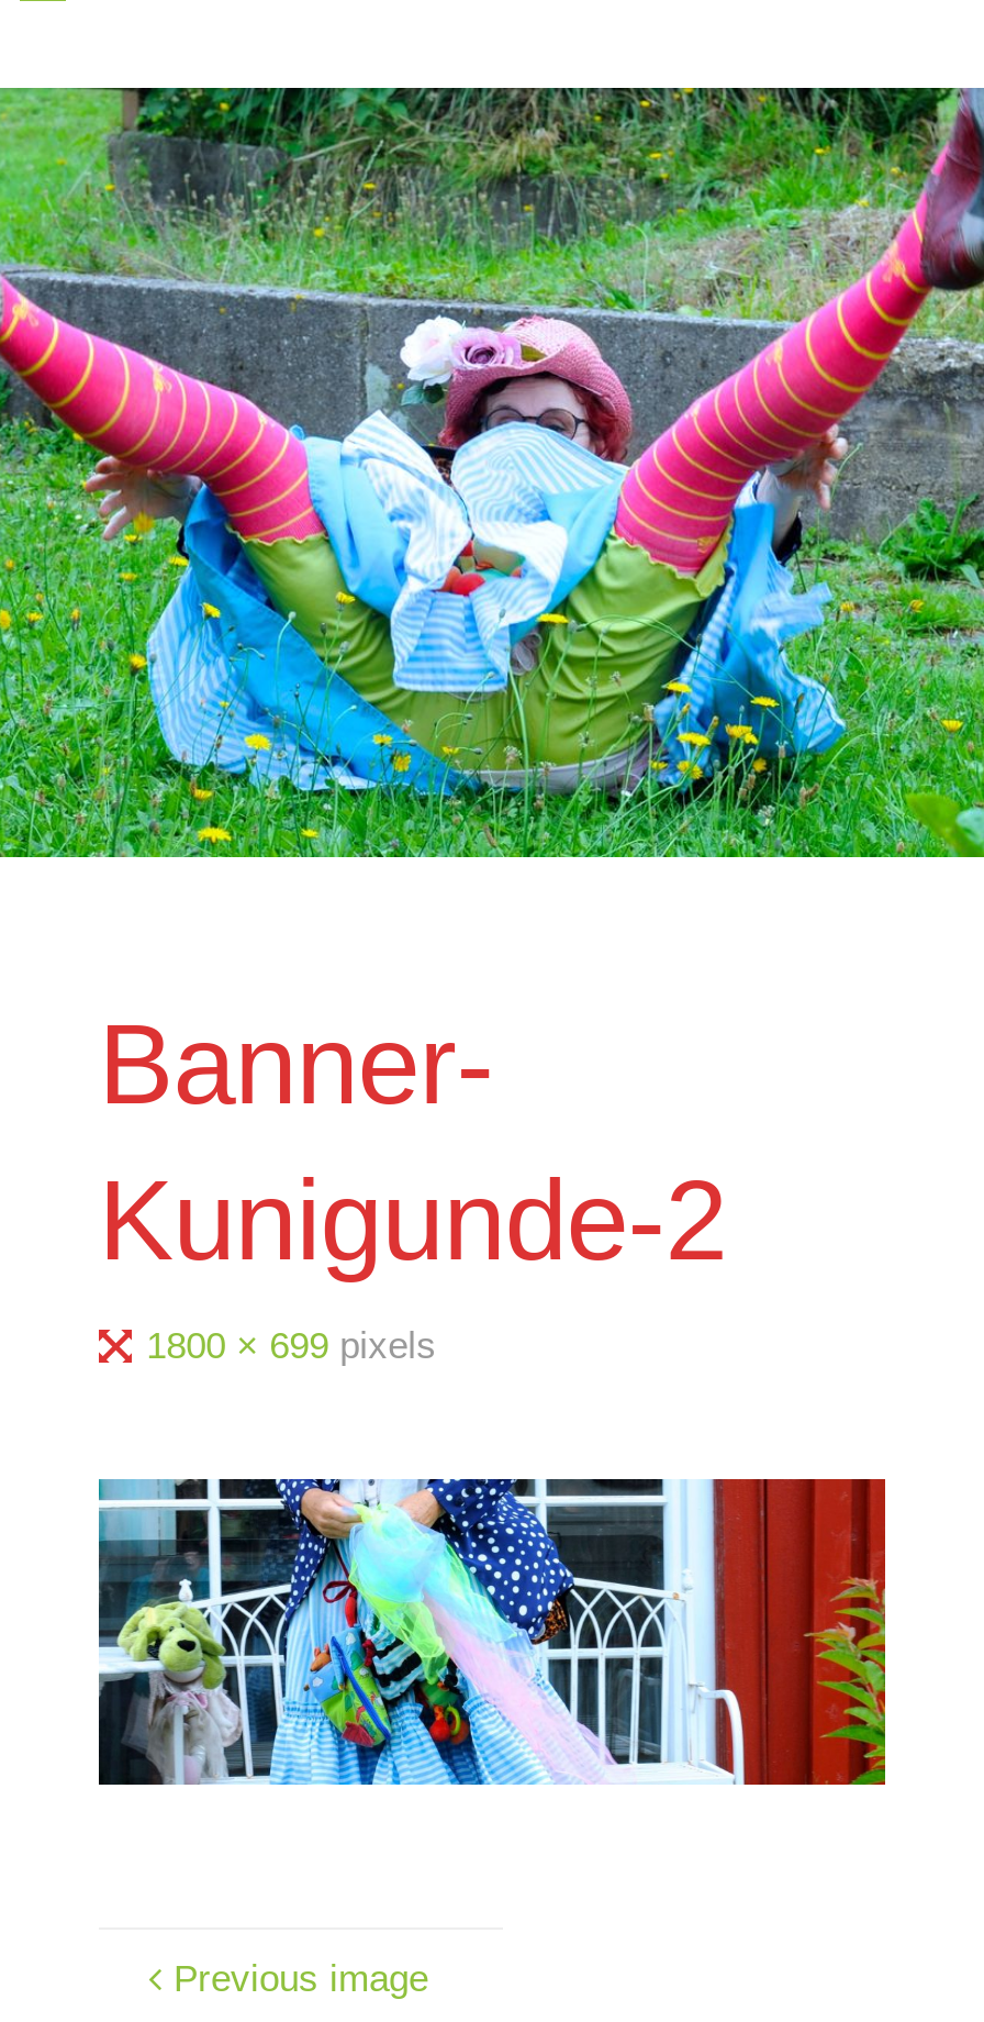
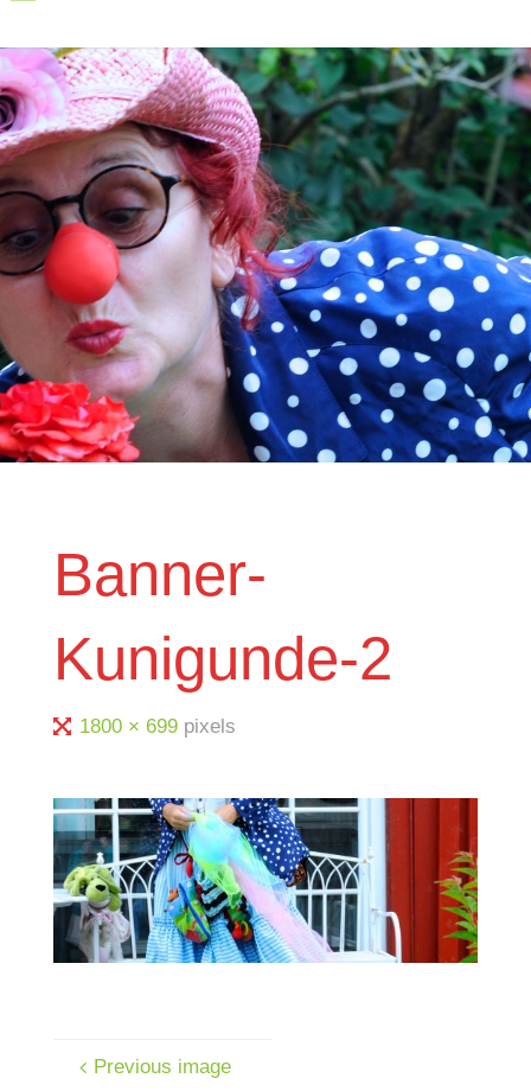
- [image]
+ [image]
